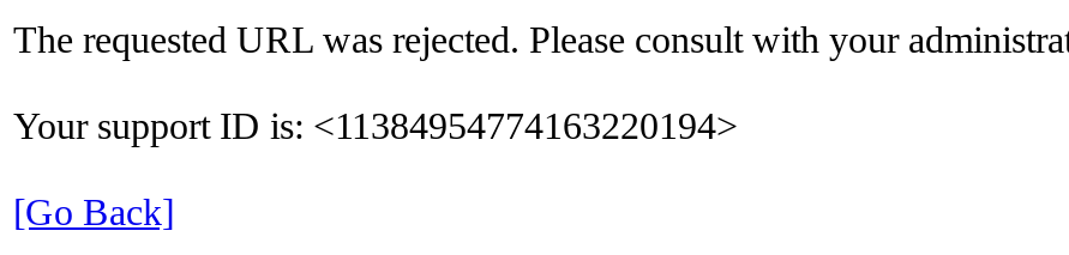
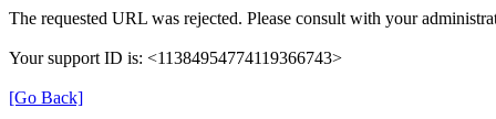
- Your support ID is: <11384954774163220194>
+ Your support ID is: <11384954774119366743>
